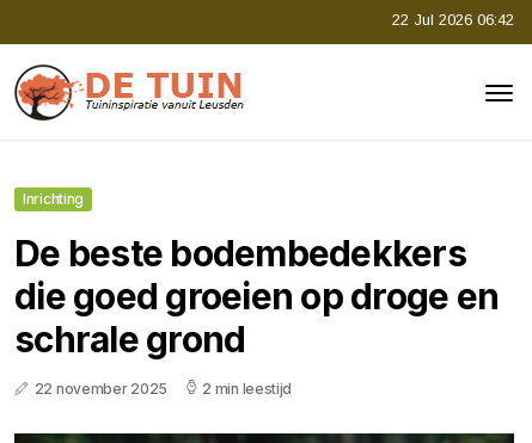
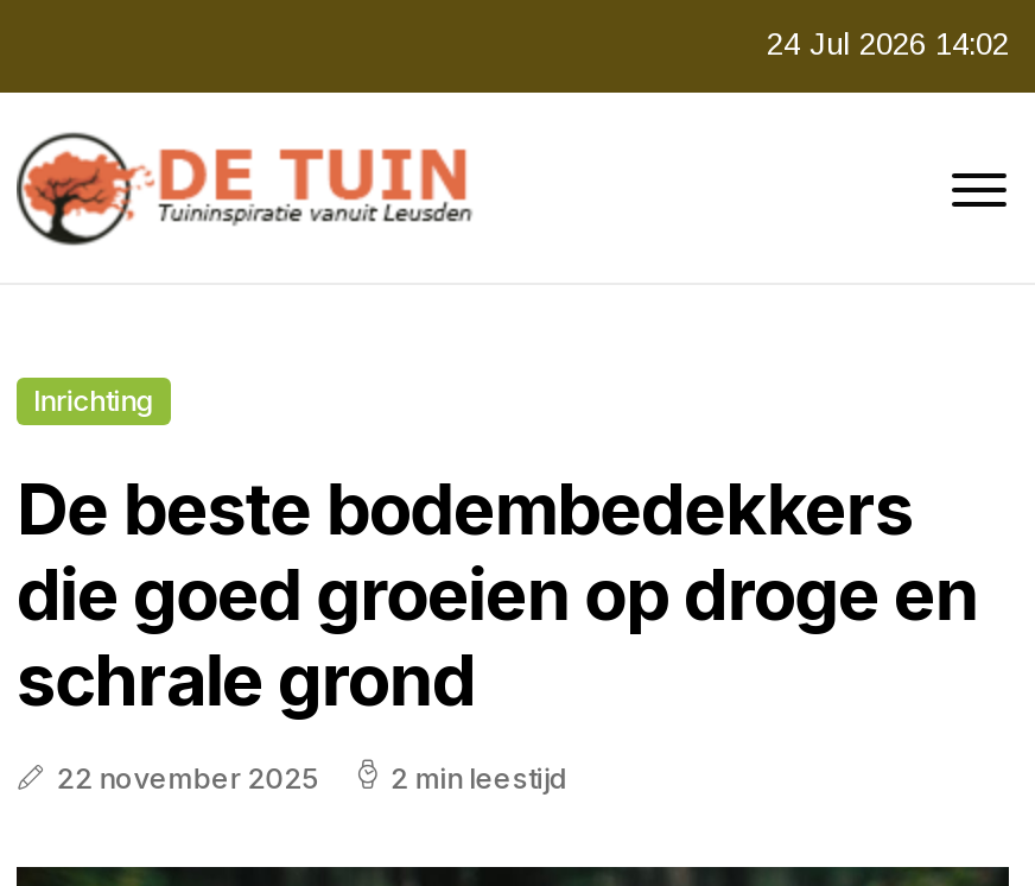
- 22 Jul 2026 06:42
+ 24 Jul 2026 14:02
